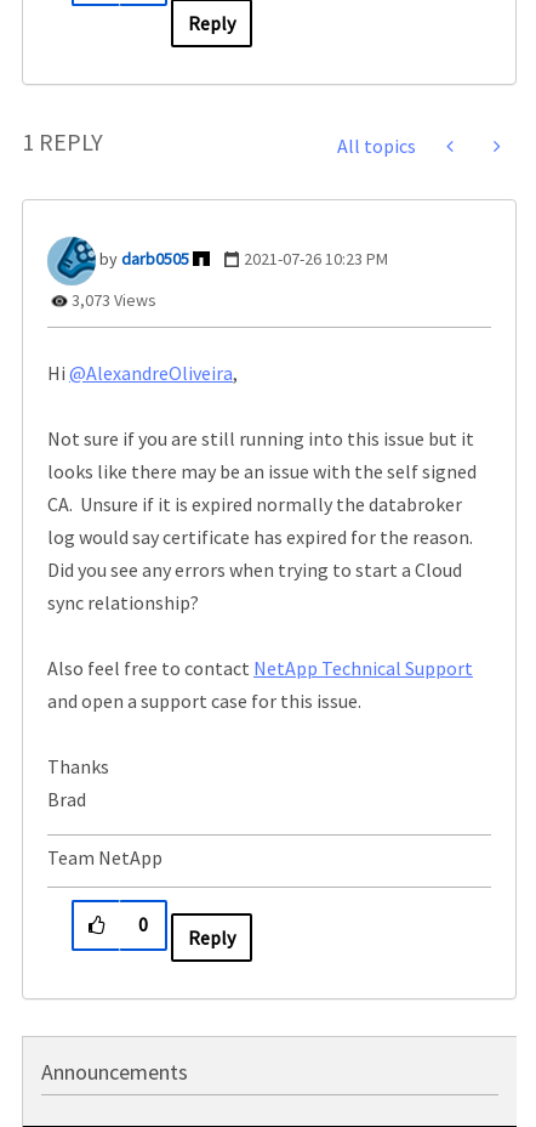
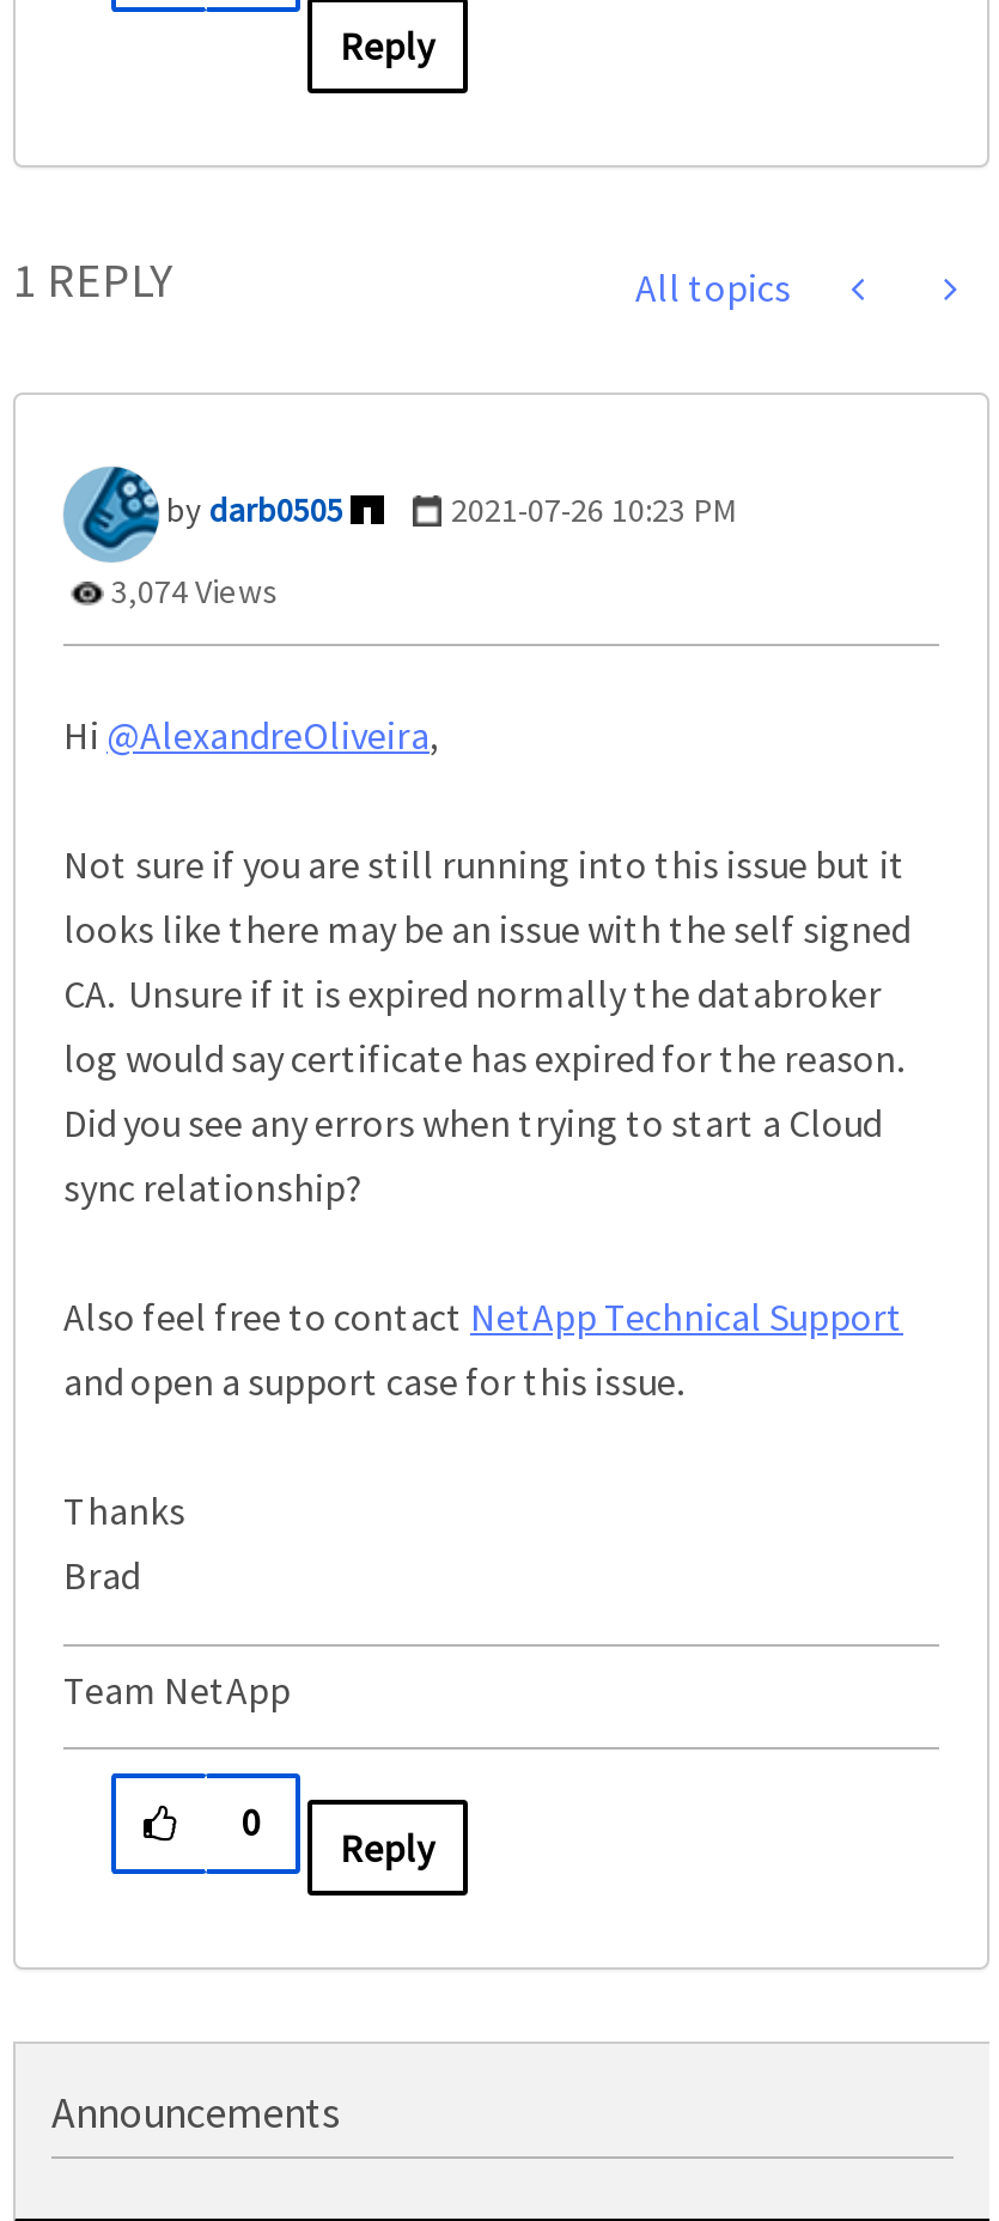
- 3,073 Views
+ 3,074 Views
